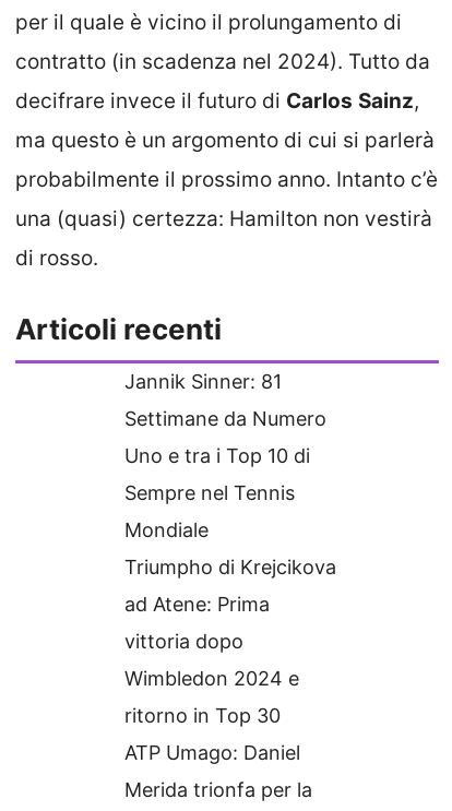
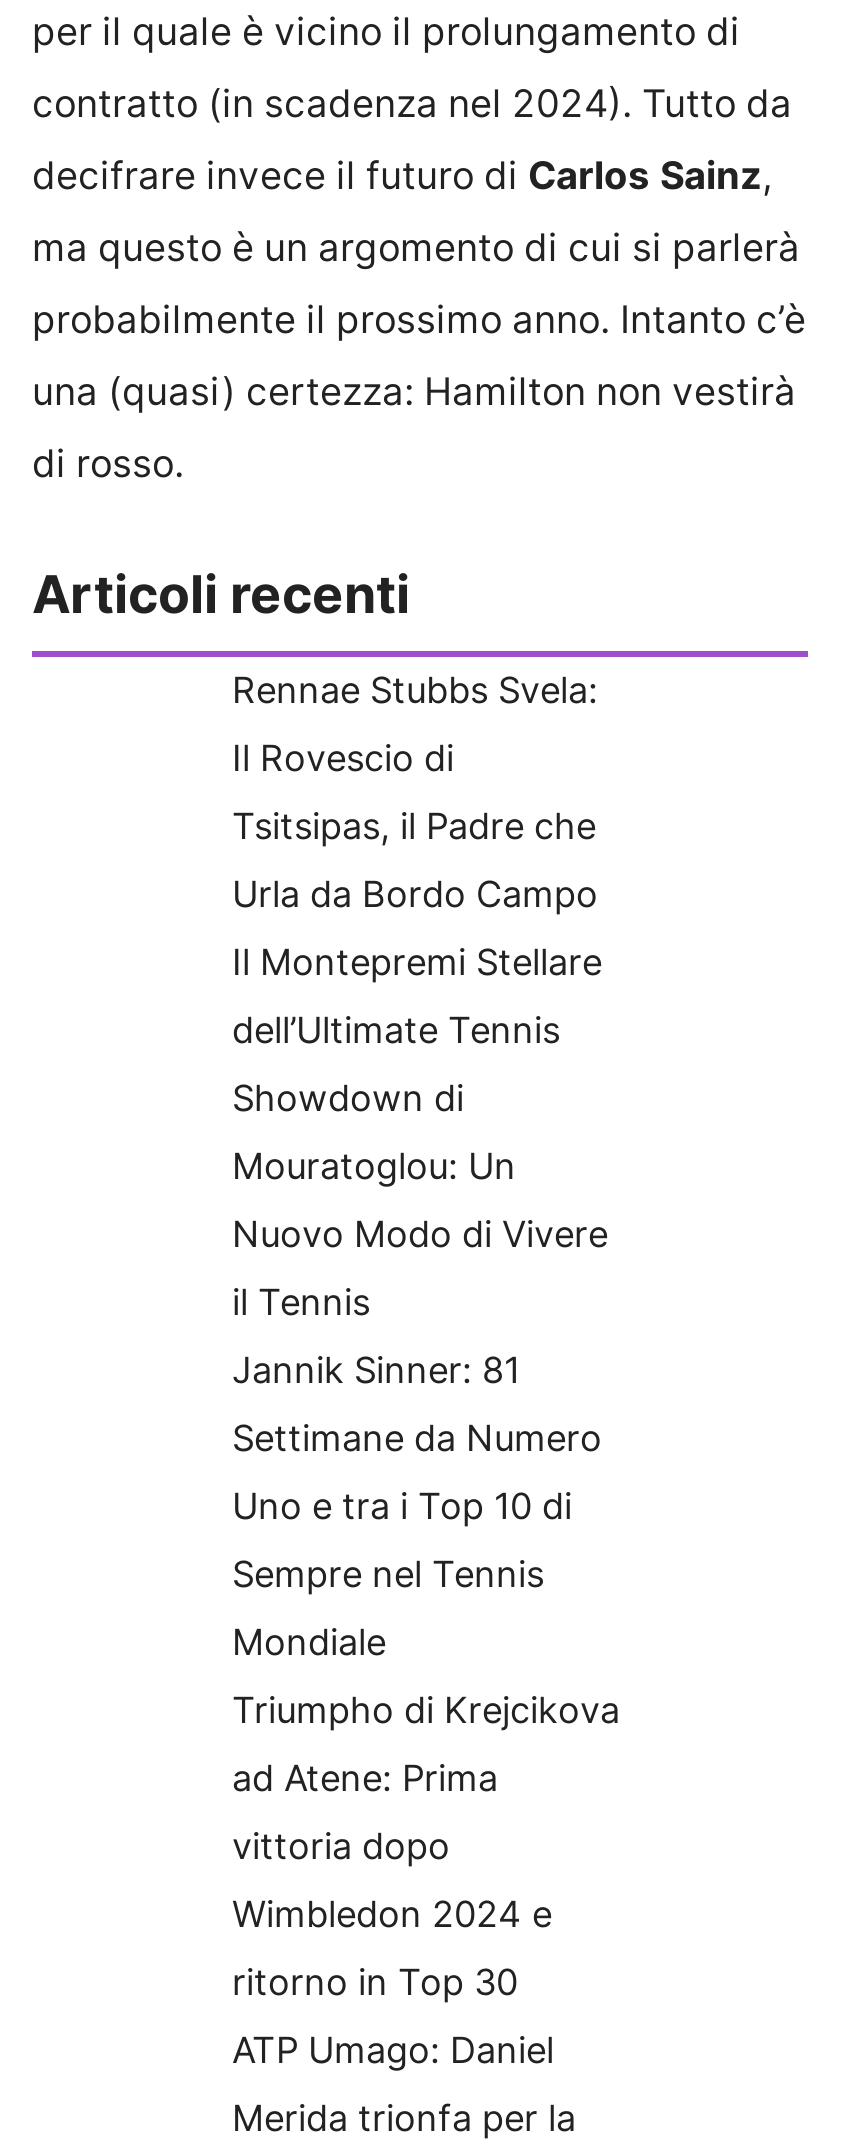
+ Rennae Stubbs Svela:
+ Il Rovescio di
+ Tsitsipas, il Padre che
+ Urla da Bordo Campo
+ Il Montepremi Stellare
+ dell’Ultimate Tennis
+ Showdown di
+ Mouratoglou: Un
+ Nuovo Modo di Vivere
+ il Tennis
